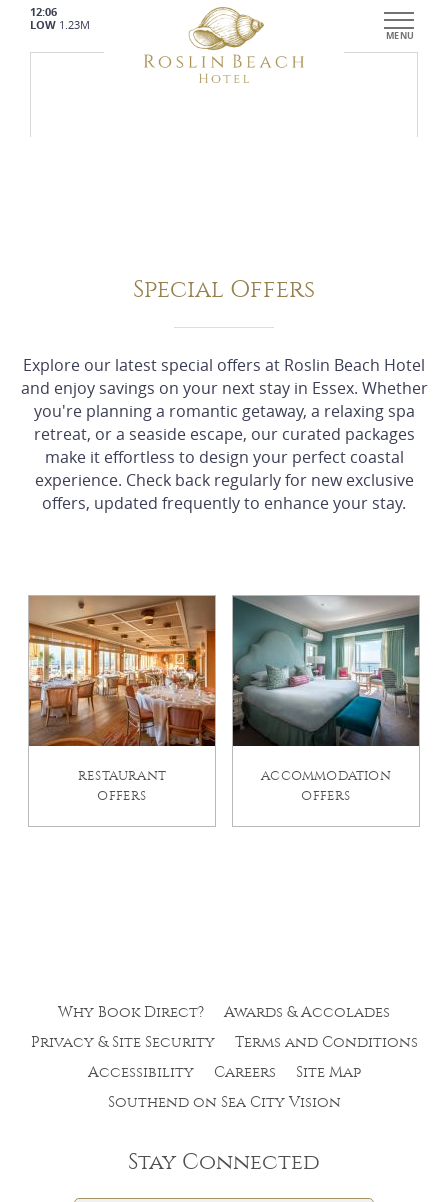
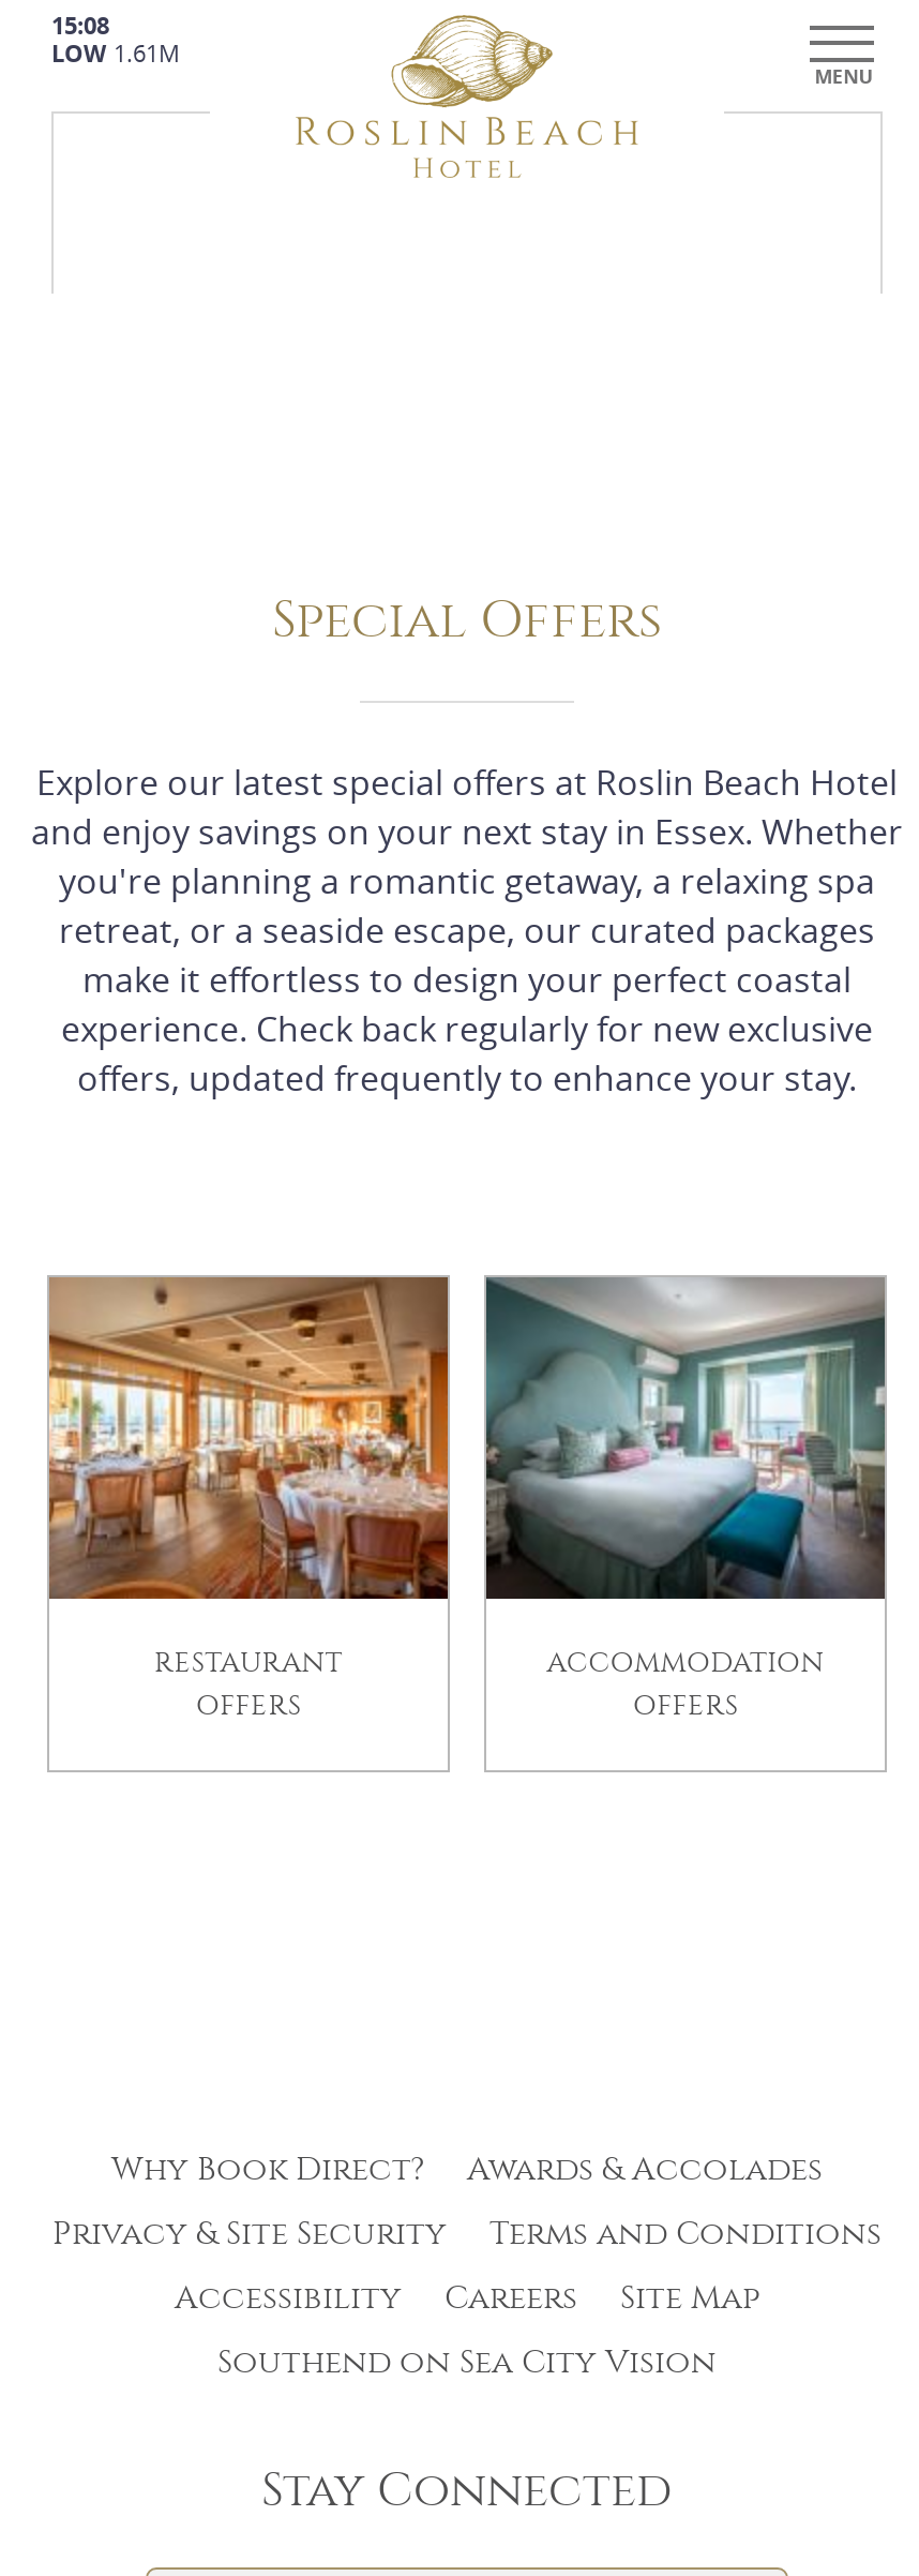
- 12:06
+ 15:08

- LOW 1.23M
+ LOW 1.61M
